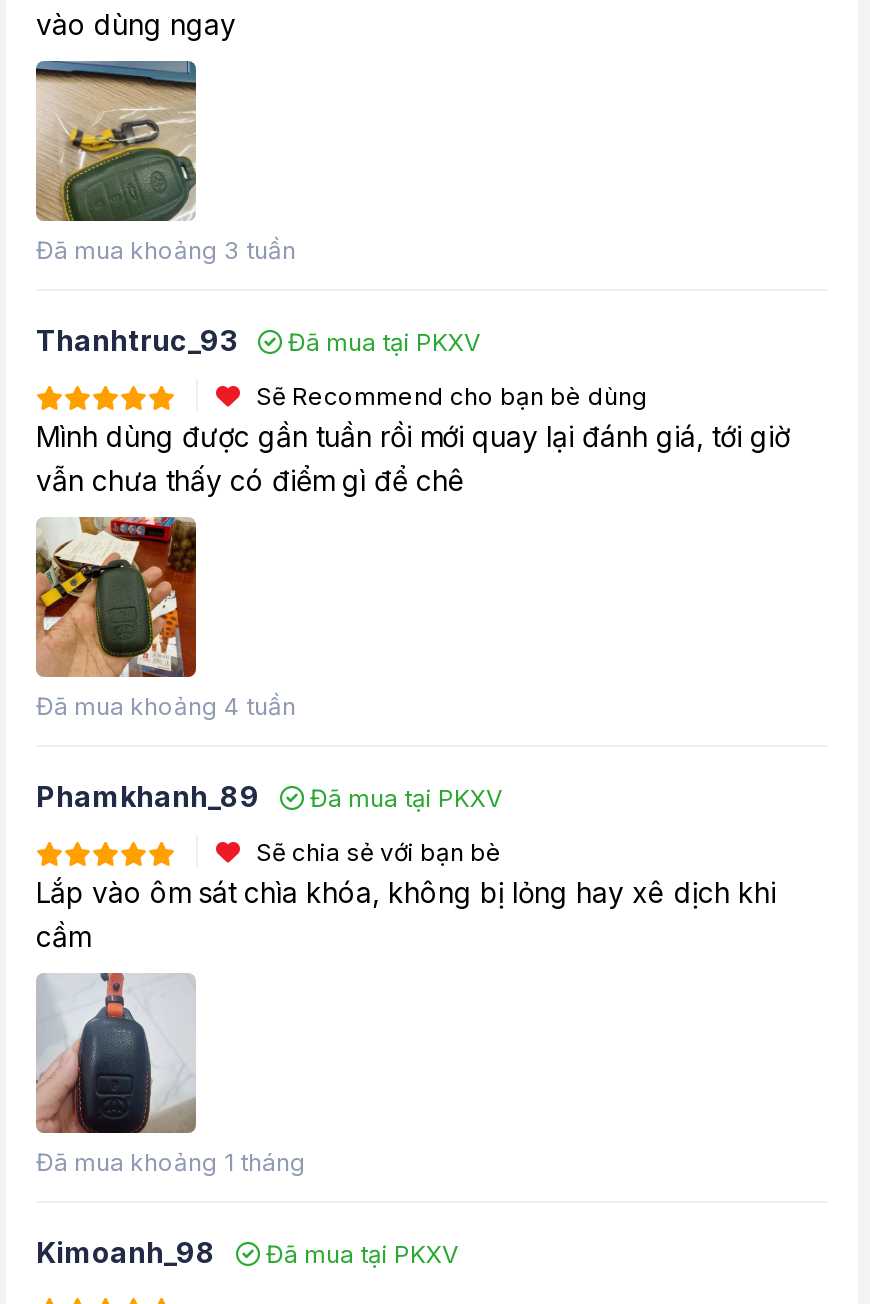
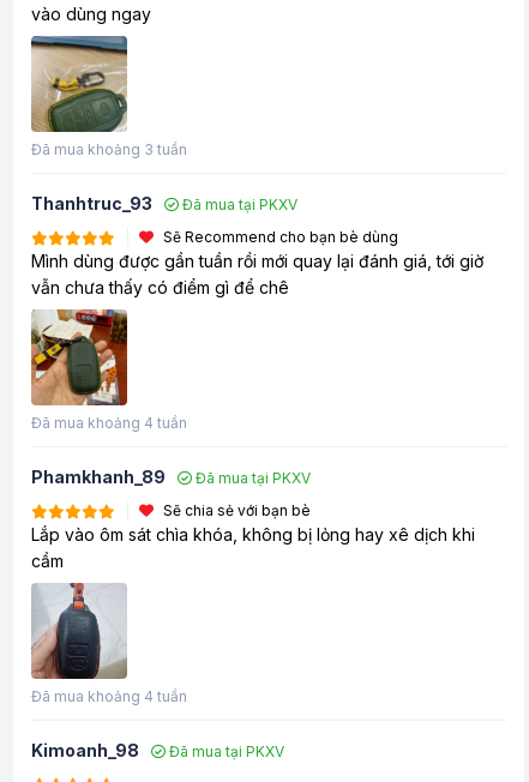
- Đã mua khoảng 1 tháng
+ Đã mua khoảng 4 tuần
